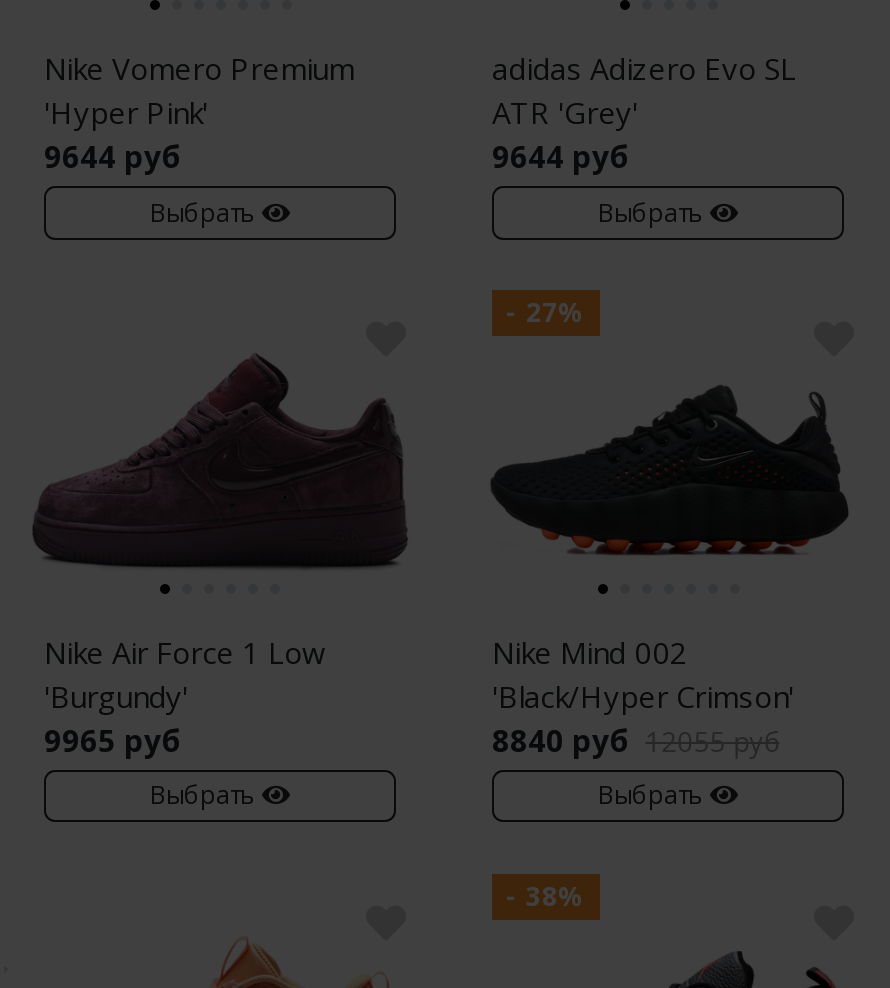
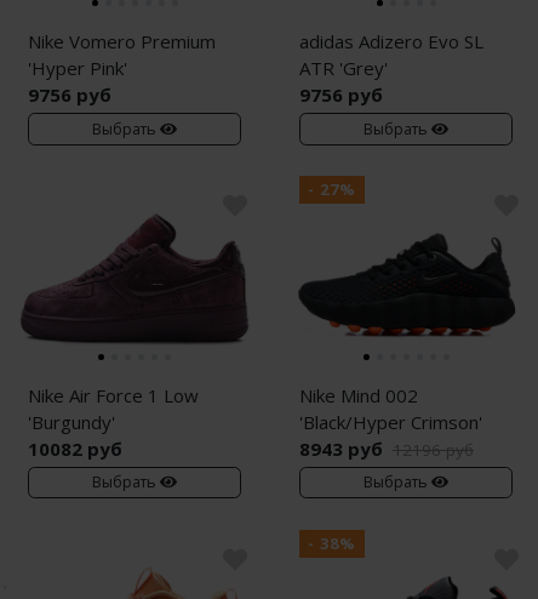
- 9644 руб
+ 9756 руб

- 9644 руб
+ 9756 руб

- 9965 руб
+ 10082 руб

- 8840 руб 12055 руб
+ 8943 руб 12196 руб
